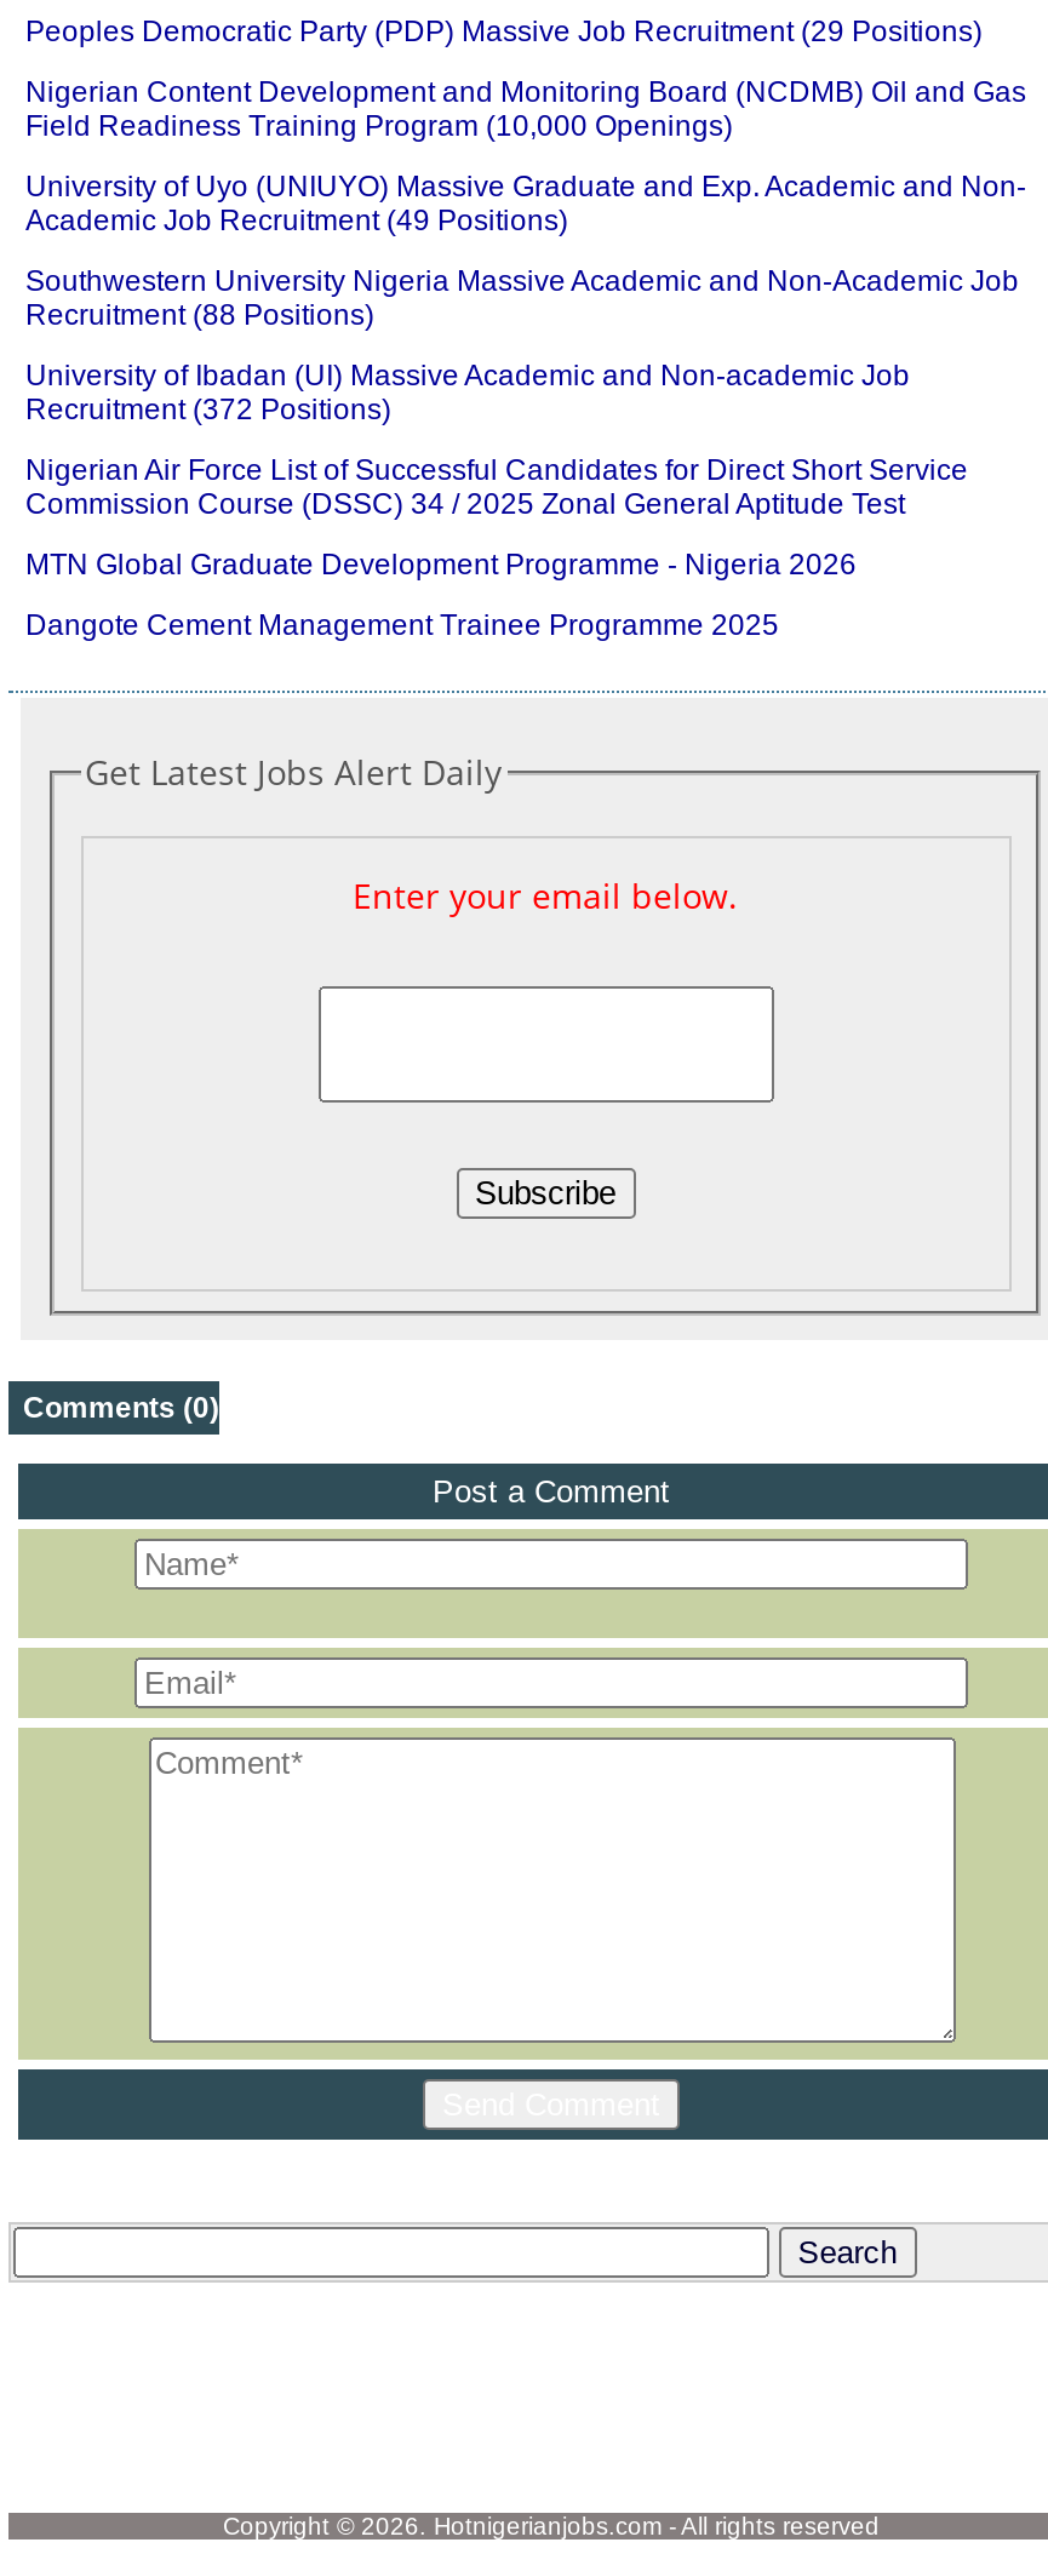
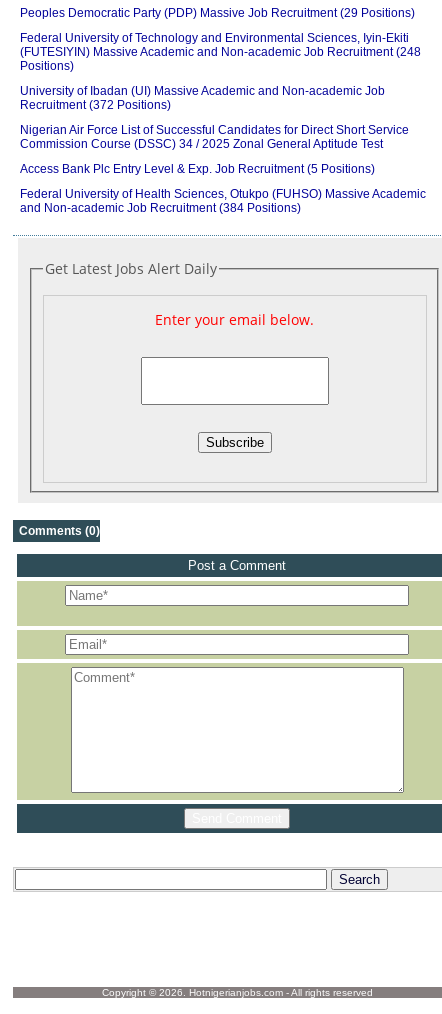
- Nigerian Content Development and Monitoring Board (NCDMB) Oil and Gas
- Field Readiness Training Program (10,000 Openings)
- University of Uyo (UNIUYO) Massive Graduate and Exp. Academic and Non-
- Academic Job Recruitment (49 Positions)
- Southwestern University Nigeria Massive Academic and Non-Academic Job
- Recruitment (88 Positions)
+ Federal University of Technology and Environmental Sciences, Iyin-Ekiti
+ (FUTESIYIN) Massive Academic and Non-academic Job Recruitment (248
+ Positions)

- MTN Global Graduate Development Programme - Nigeria 2026
+ Access Bank Plc Entry Level & Exp. Job Recruitment (5 Positions)

- Dangote Cement Management Trainee Programme 2025
+ Federal University of Health Sciences, Otukpo (FUHSO) Massive Academic
+ and Non-academic Job Recruitment (384 Positions)
